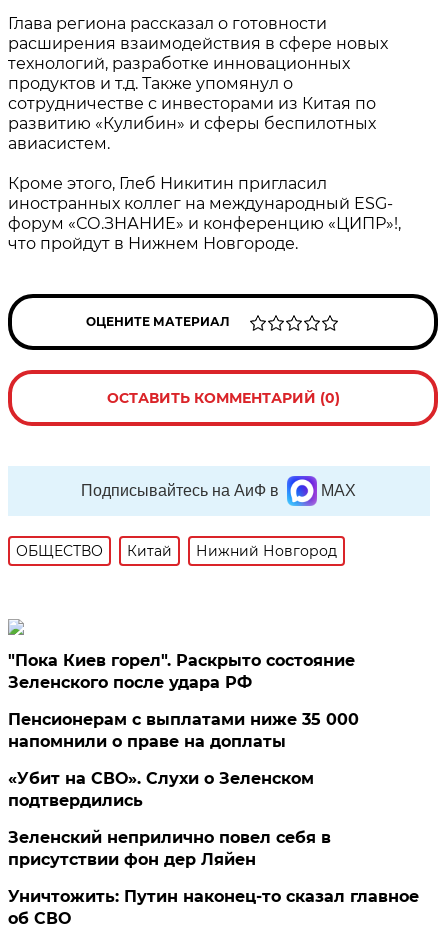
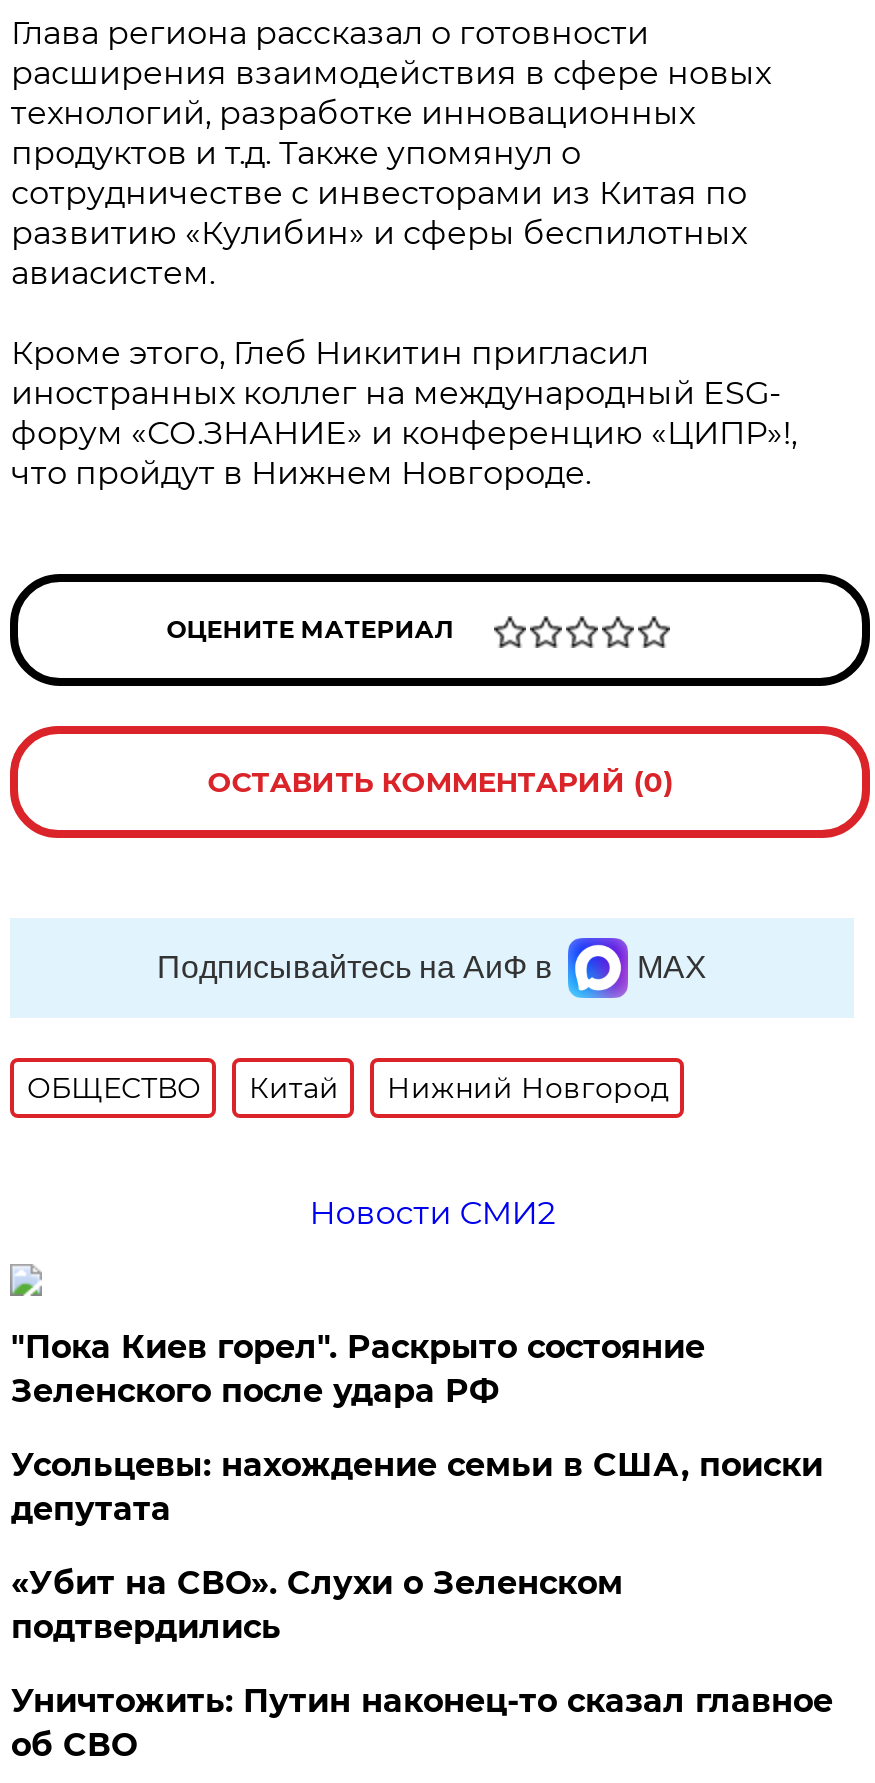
+ Новости СМИ2

moved down: "Пока Киев горел". Раскрыто состояние | Зеленского после удара РФ

- Пенсионерам с выплатами ниже 35 000
- напомнили о праве на доплаты
+ Усольцевы: нахождение семьи в США, поиски
+ депутата

moved down: «Убит на СВО». Слухи о Зеленском | подтвердились

- Зеленский неприлично повел cебя в
- присутствии фон дер Ляйен
